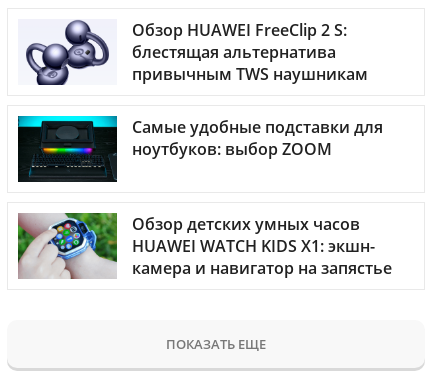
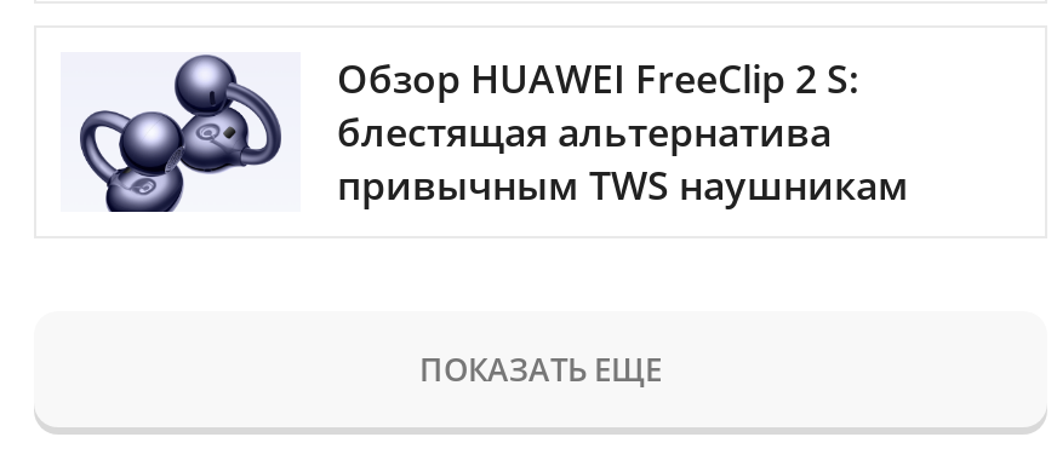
- [image]
- Самые удобные подставки для
- ноутбуков: выбор ZOOM
- Обзор детских умных часов
- HUAWEI WATCH KIDS X1: экшн-
- камера и навигатор на запястье

- [image]
